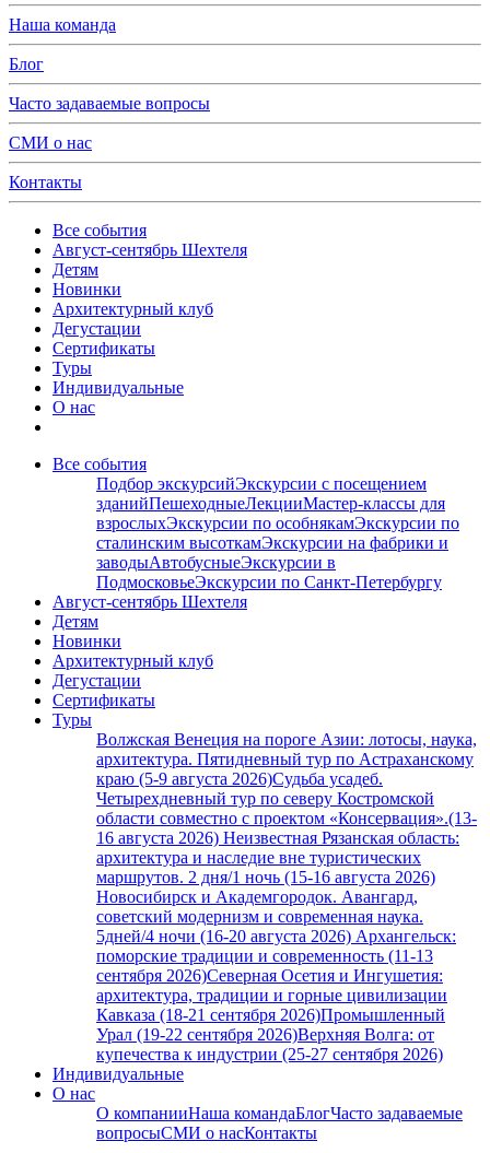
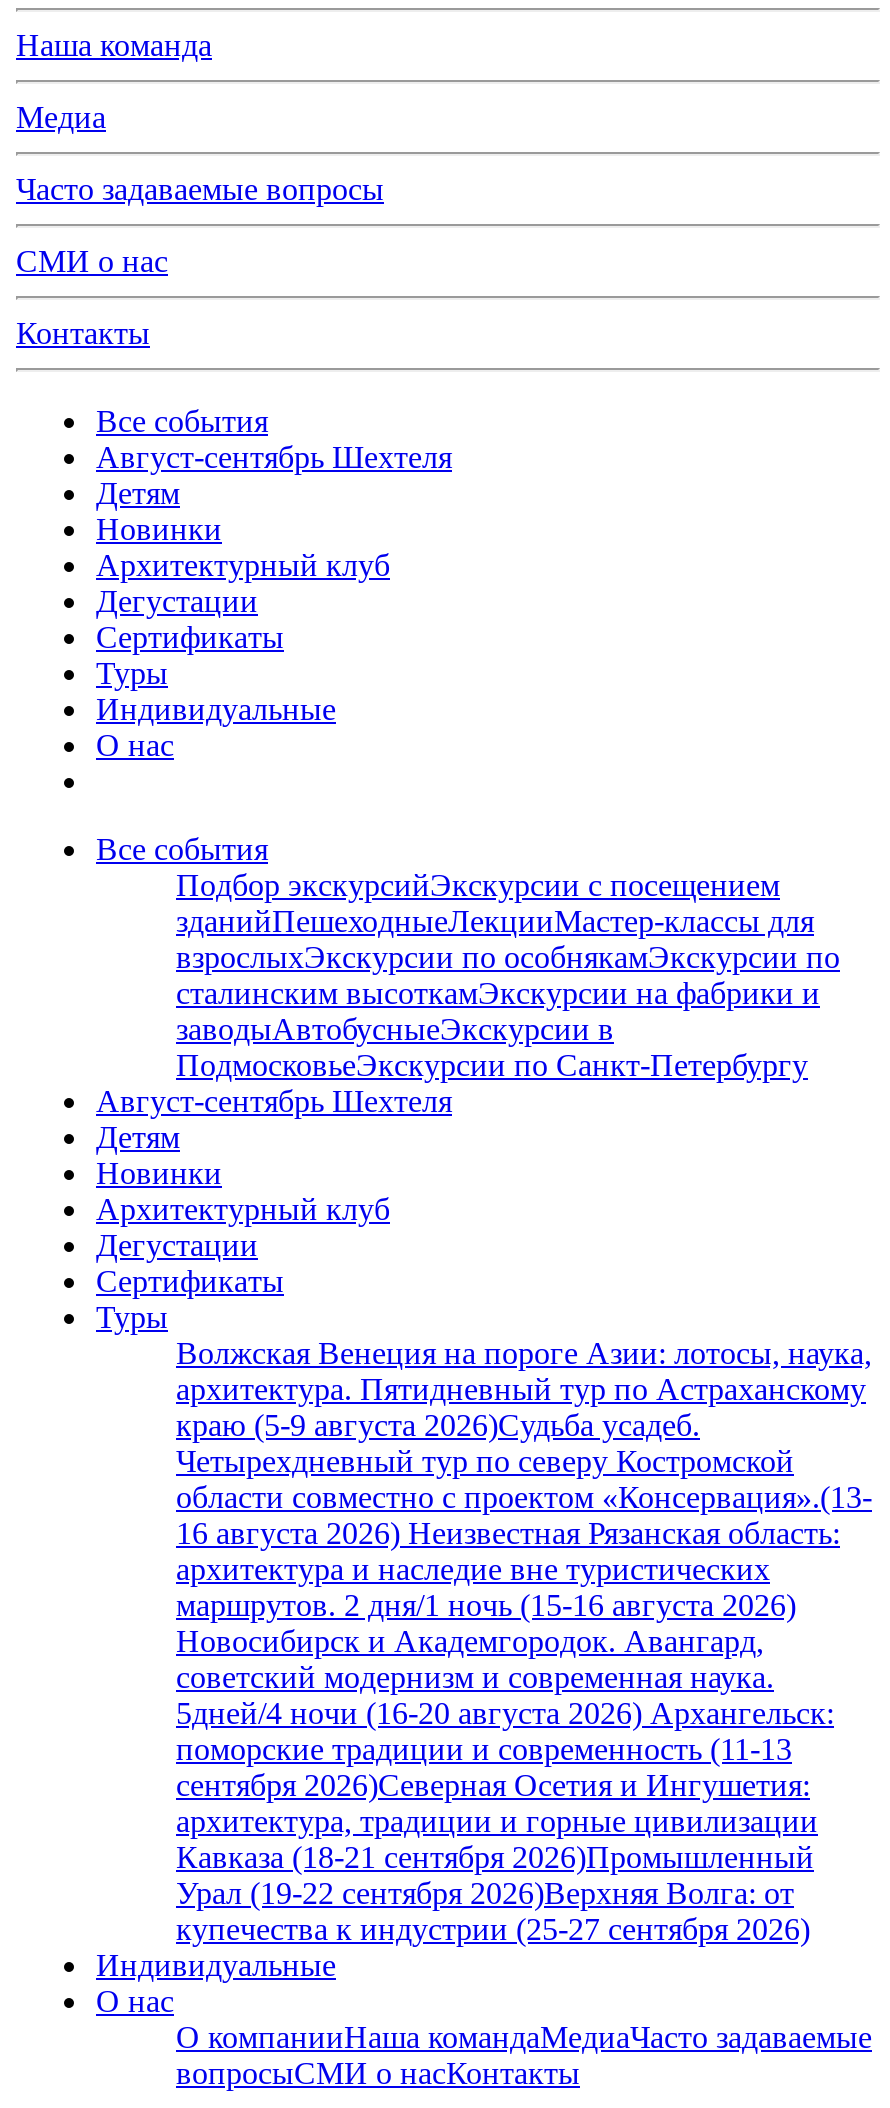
- Блог
+ Медиа

- О компанииНаша командаБлогЧасто задаваемые
+ О компанииНаша командаМедиаЧасто задаваемые
